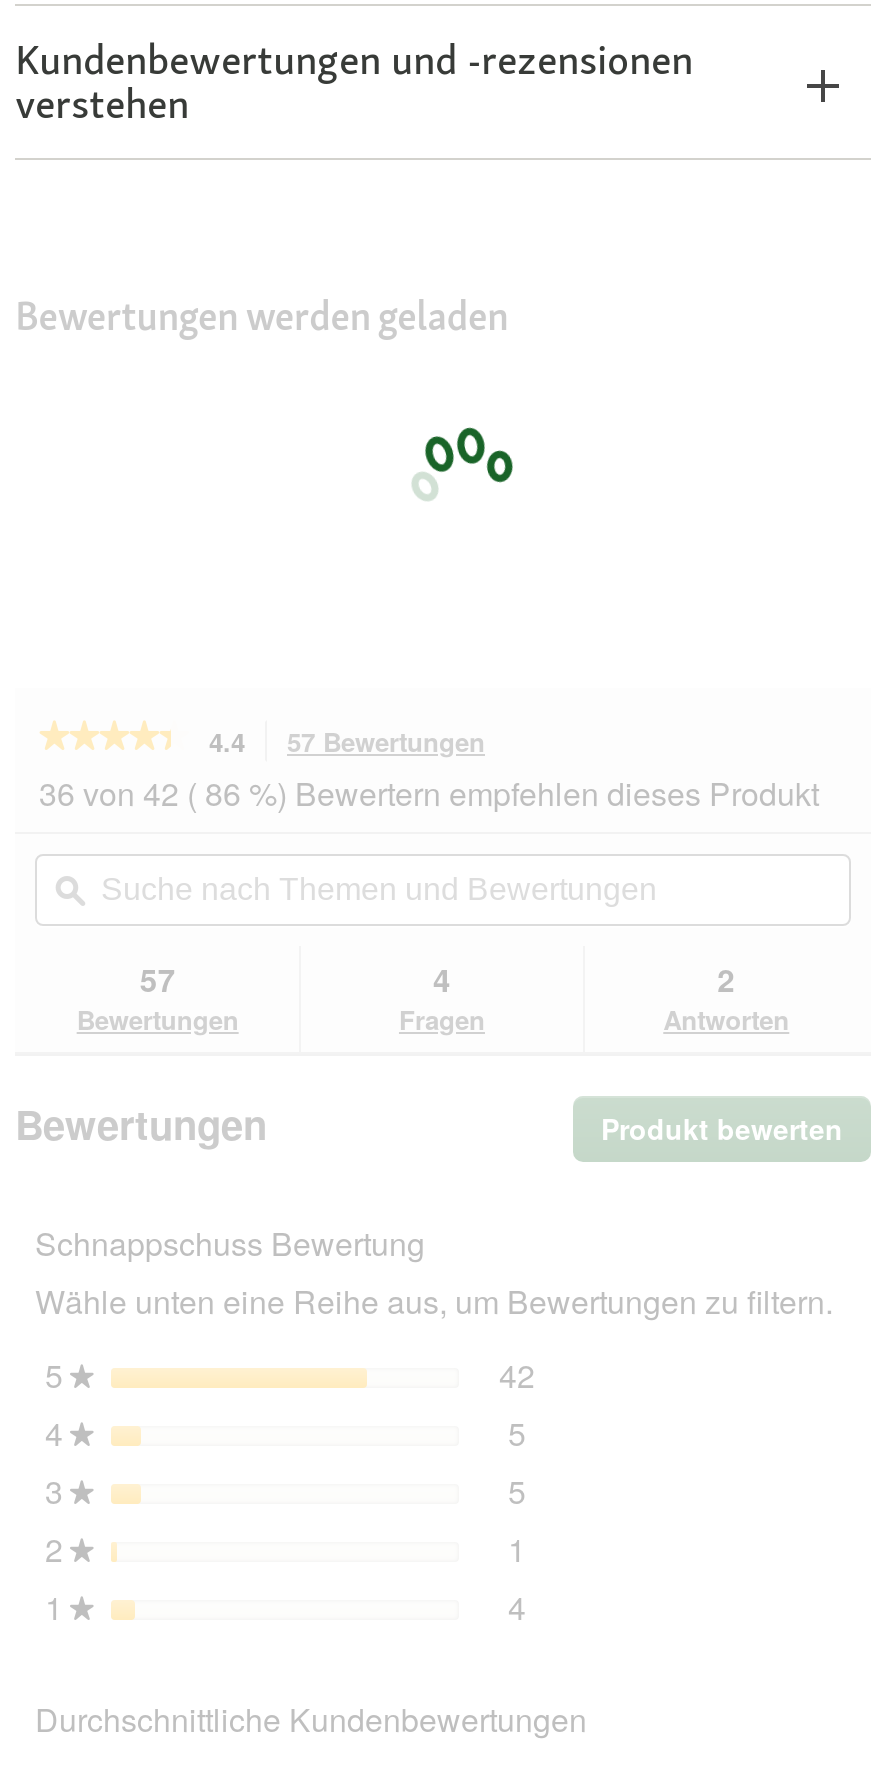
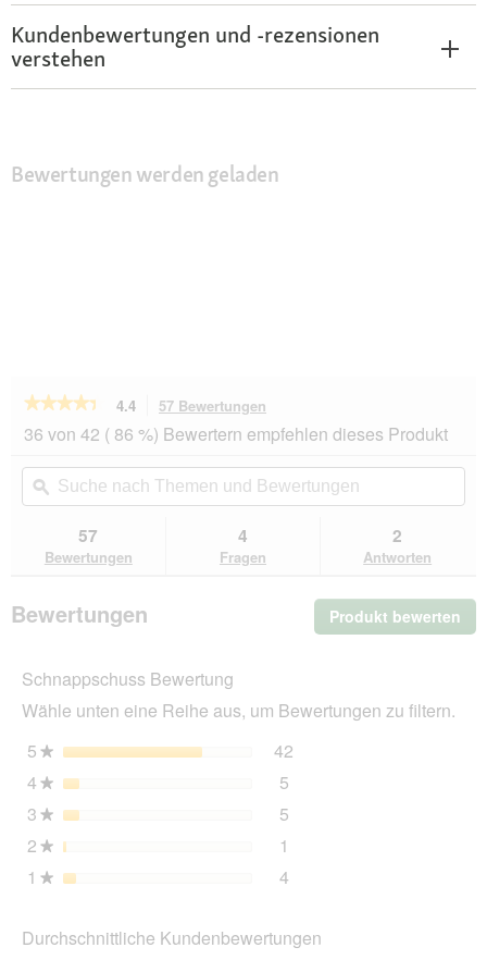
- [image]
